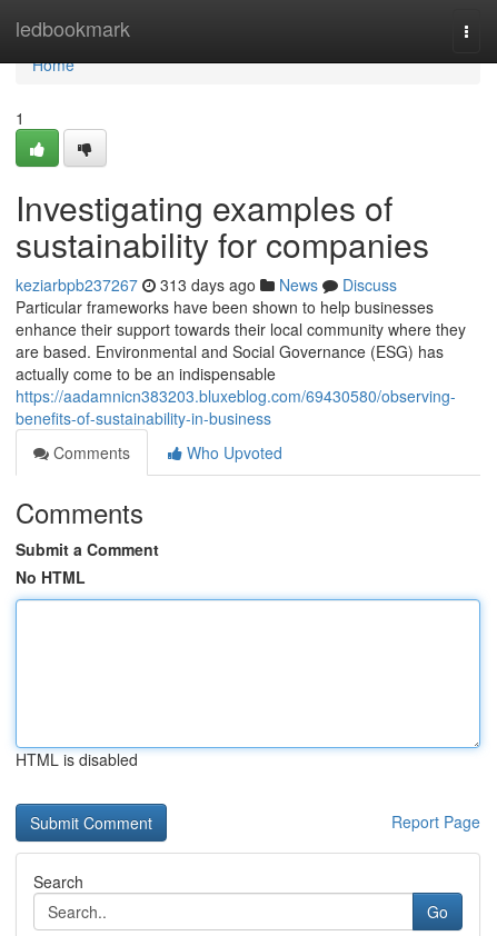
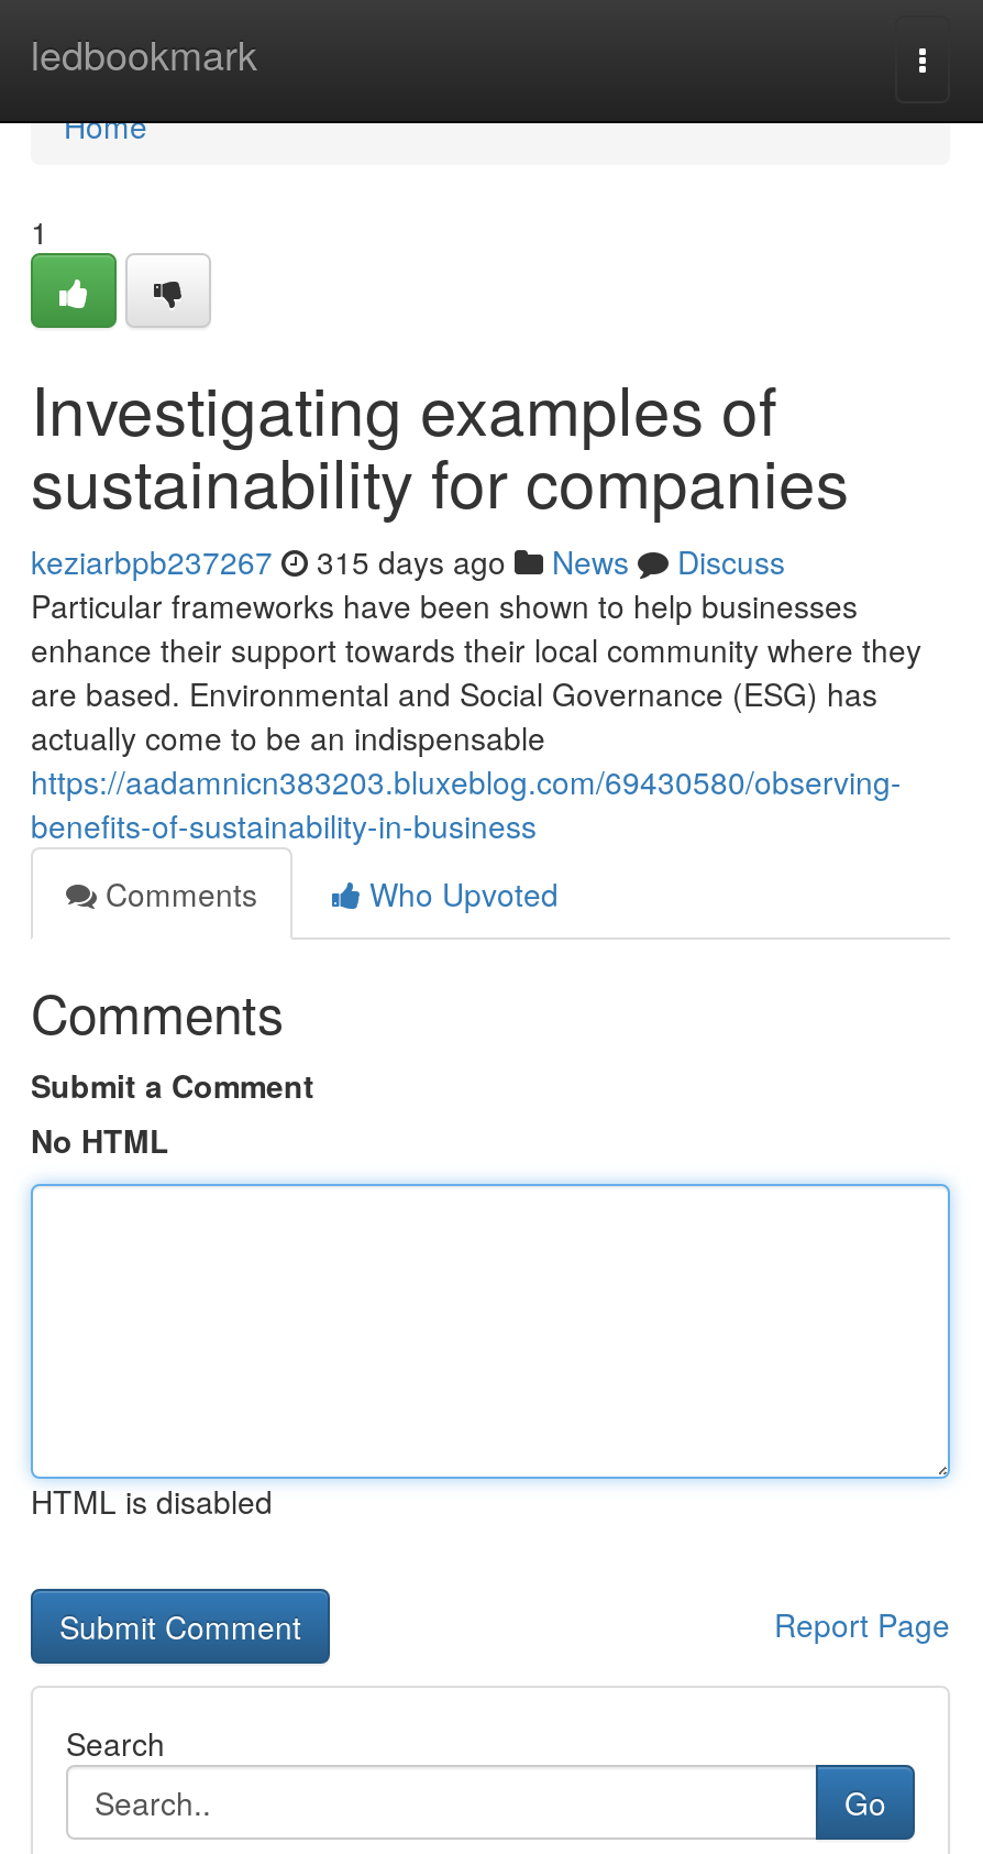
- keziarbpb237267 313 days ago News Discuss
+ keziarbpb237267 315 days ago News Discuss
